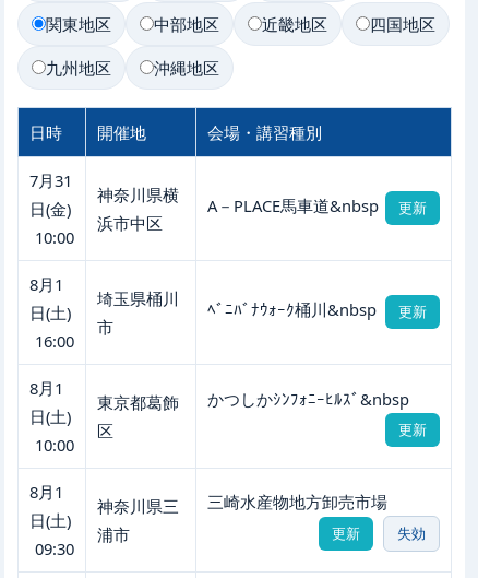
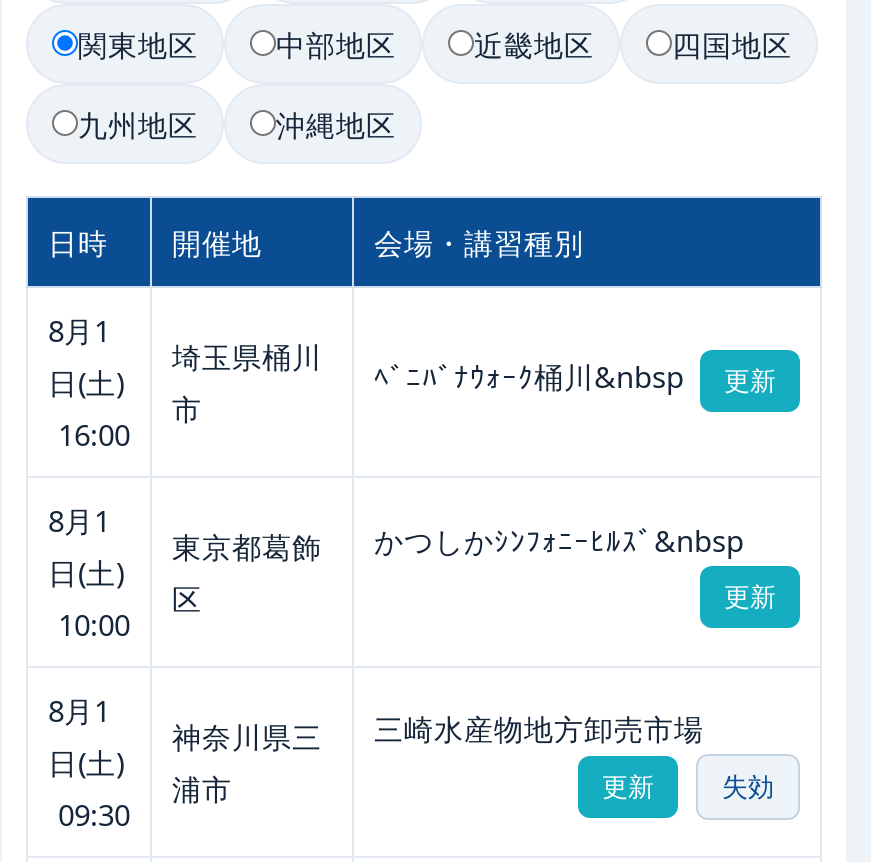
- 7月31
- 日(金)
- 10:00

- 神奈川県横
- 浜市中区

- A－PLACE馬車道&nbsp
- 更新
